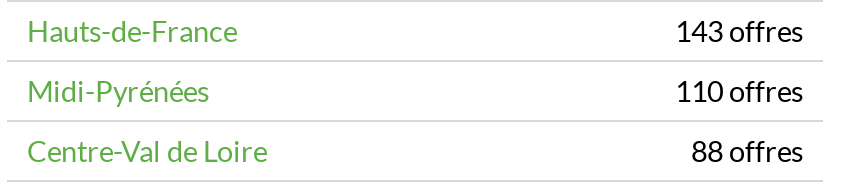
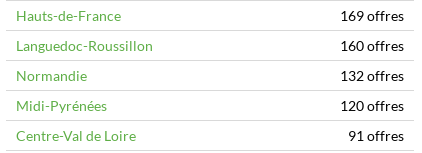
- 143 offres
+ 169 offres
+ Languedoc-Roussillon
+ 160 offres
+ Normandie
+ 132 offres

- 110 offres
+ 120 offres

- 88 offres
+ 91 offres
